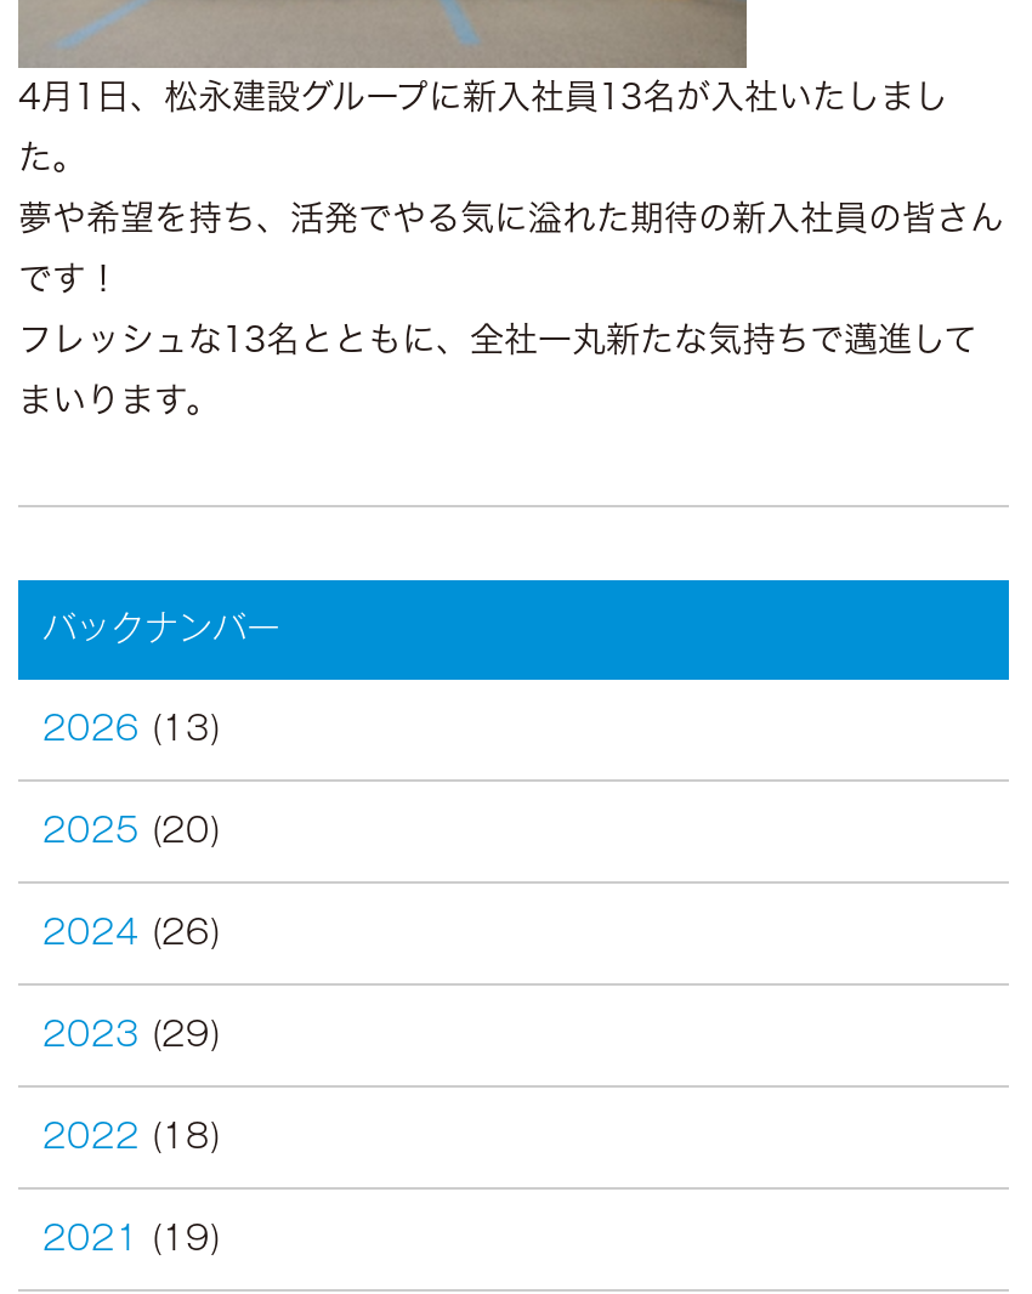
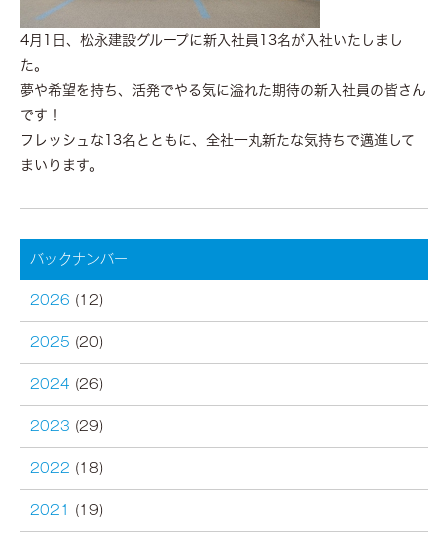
- 2026 (13)
+ 2026 (12)
